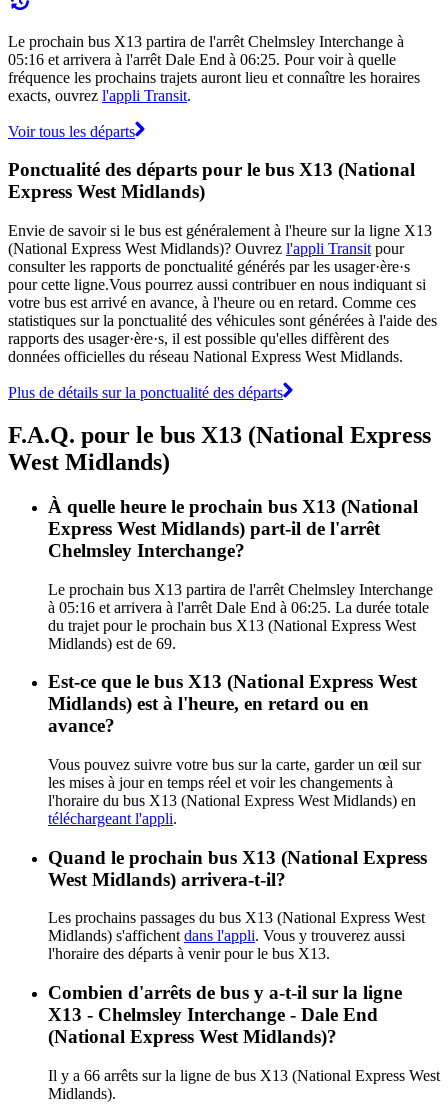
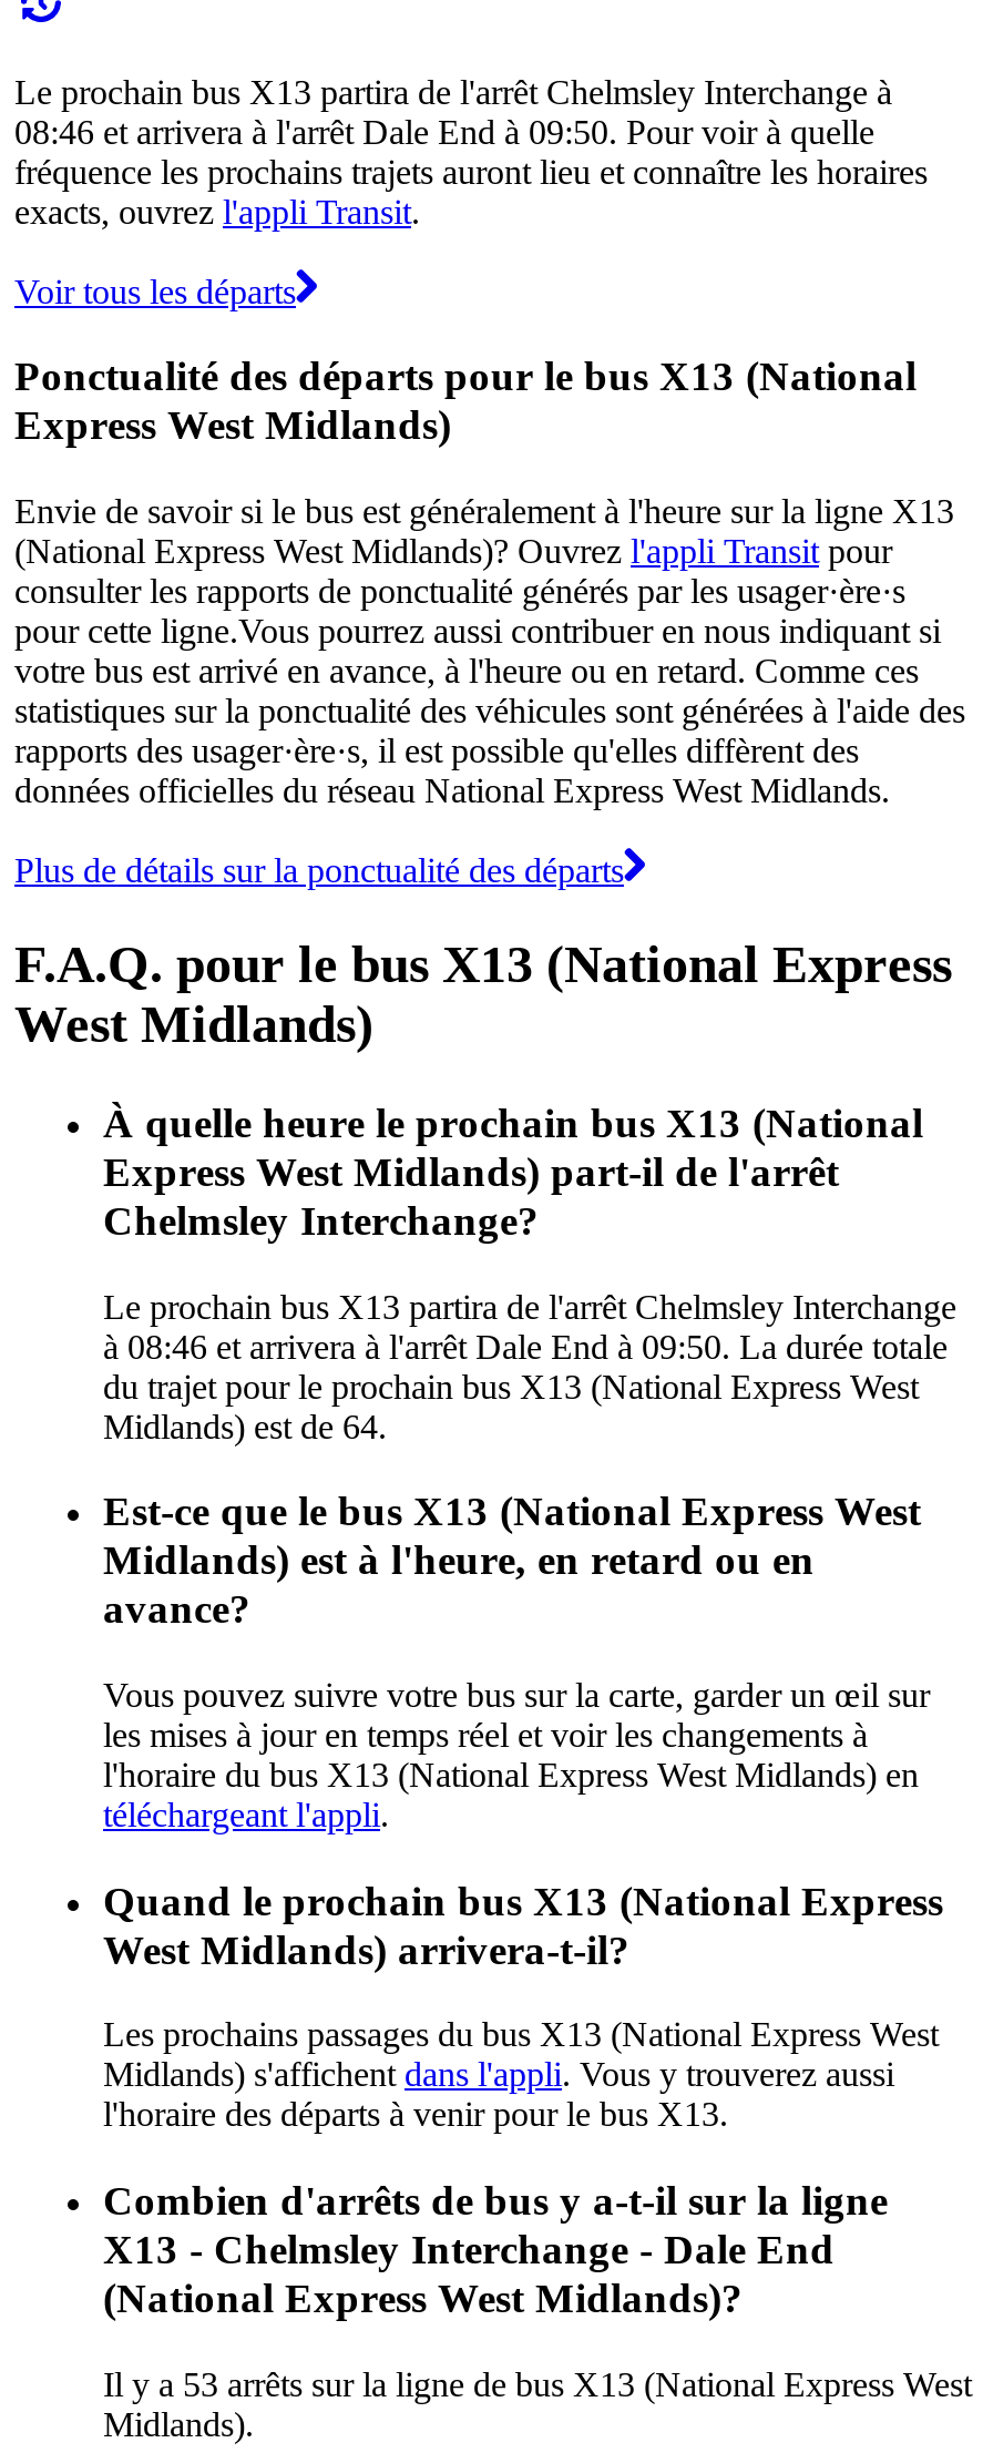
- 05:16 et arrivera à l'arrêt Dale End à 06:25. Pour voir à quelle
+ 08:46 et arrivera à l'arrêt Dale End à 09:50. Pour voir à quelle

- à 05:16 et arrivera à l'arrêt Dale End à 06:25. La durée totale
+ à 08:46 et arrivera à l'arrêt Dale End à 09:50. La durée totale

- Midlands) est de 69.
+ Midlands) est de 64.

- Il y a 66 arrêts sur la ligne de bus X13 (National Express West
+ Il y a 53 arrêts sur la ligne de bus X13 (National Express West
